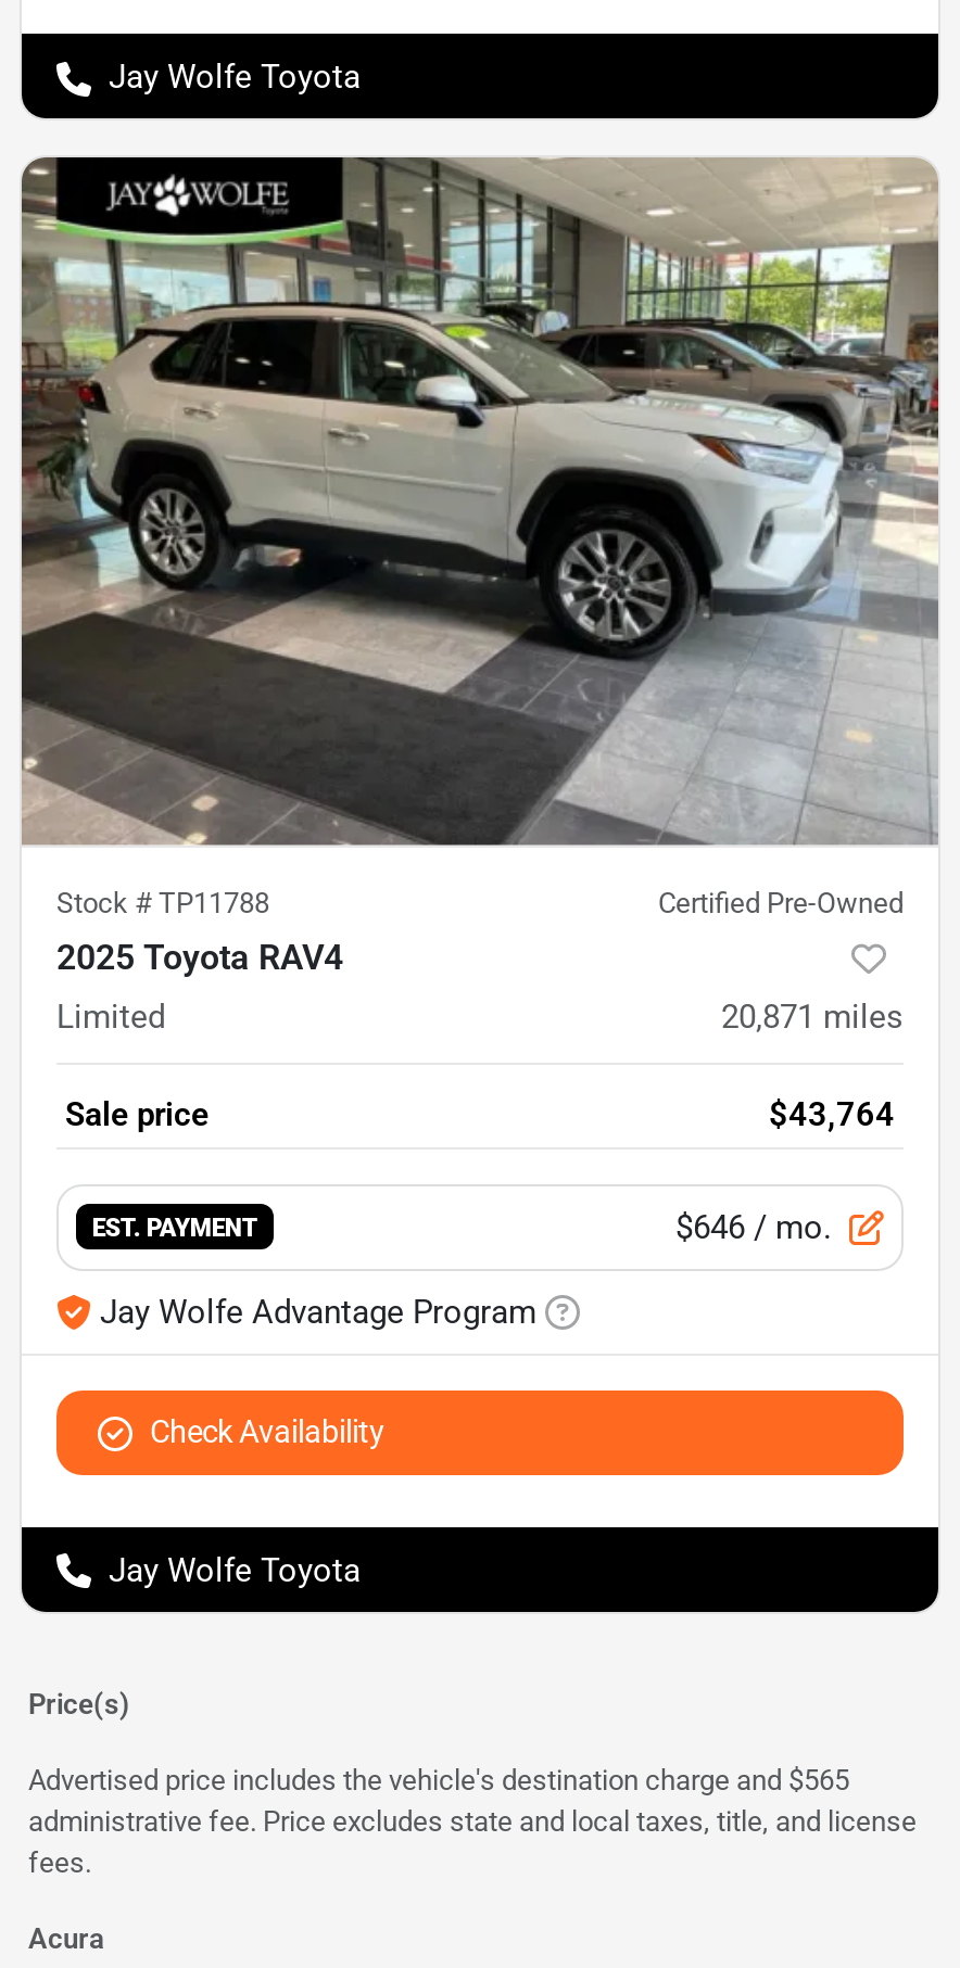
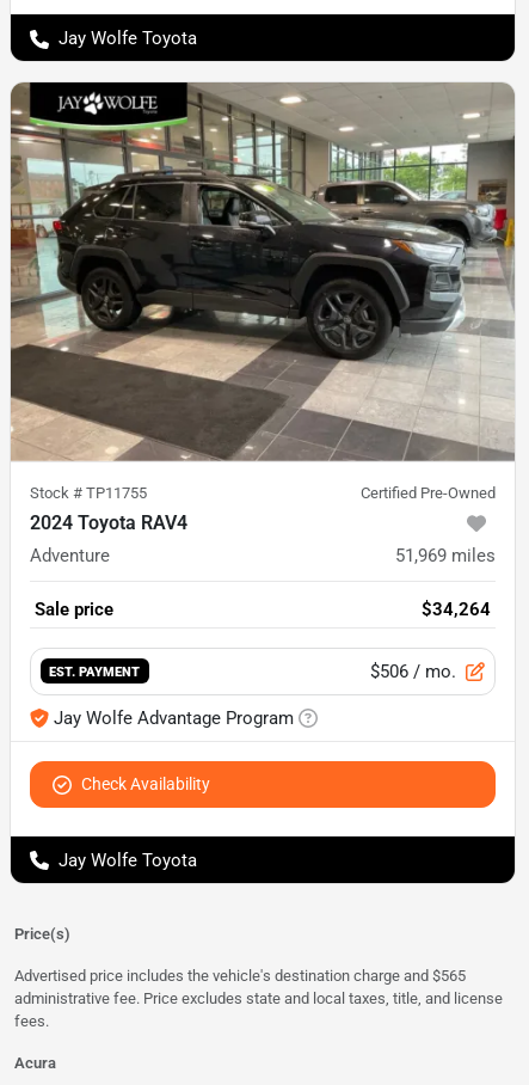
- [image]
- Stock #TP11788
+ [image]
+ Stock #TP11755

- 2025 Toyota RAV4
+ 2024 Toyota RAV4

- Limited
- 20,871 miles
+ Adventure
+ 51,969 miles

- $43,764
+ $34,264

- $646 / mo.
+ $506 / mo.
